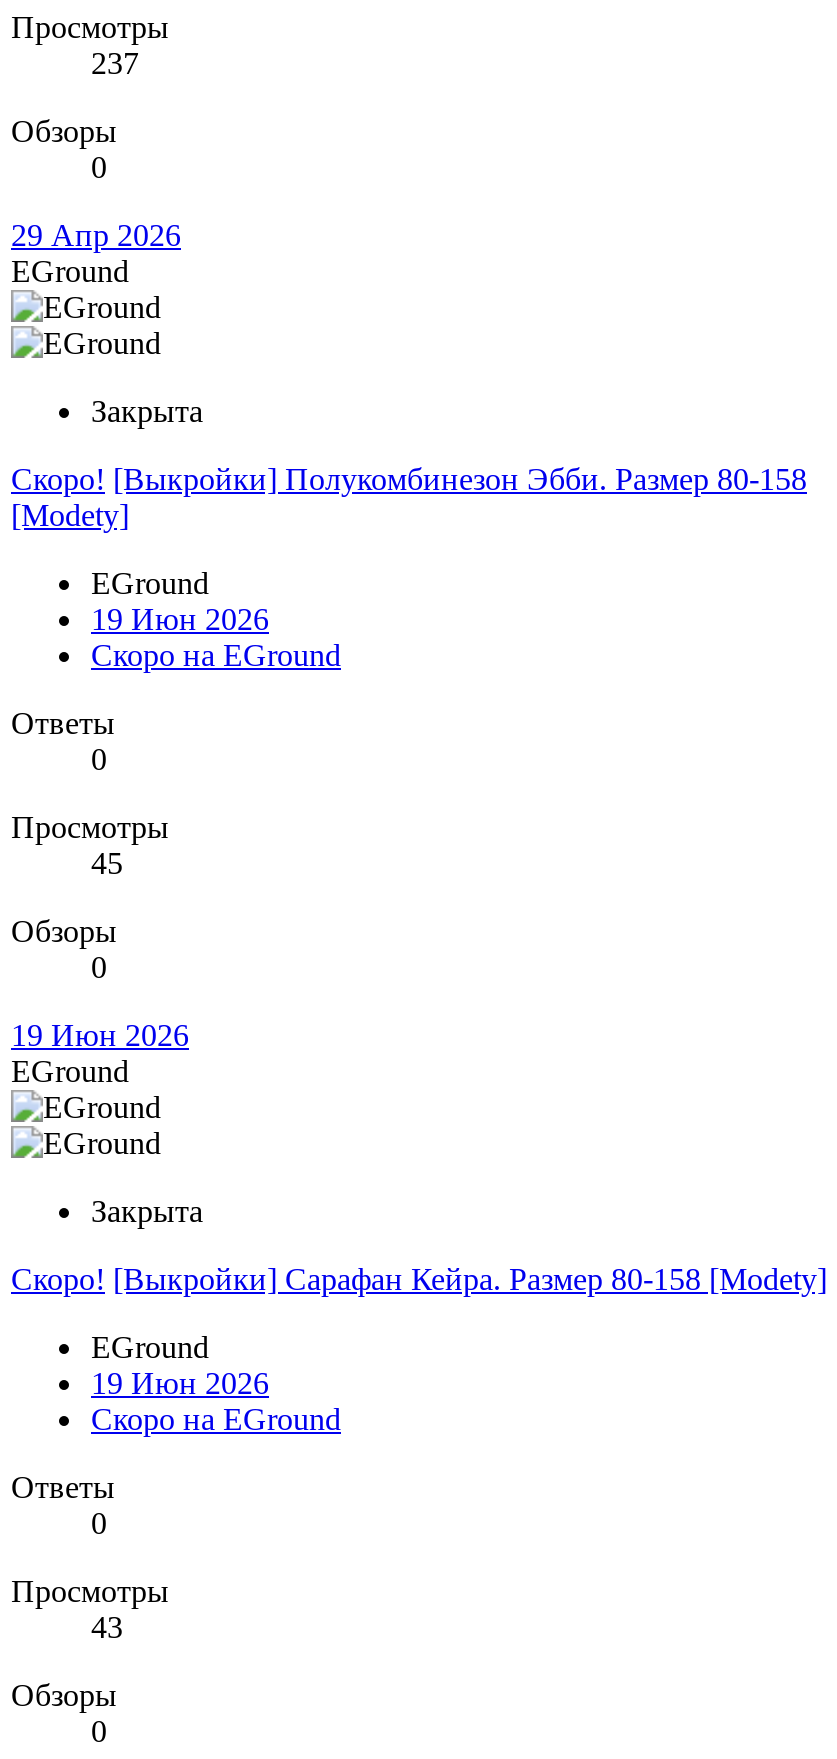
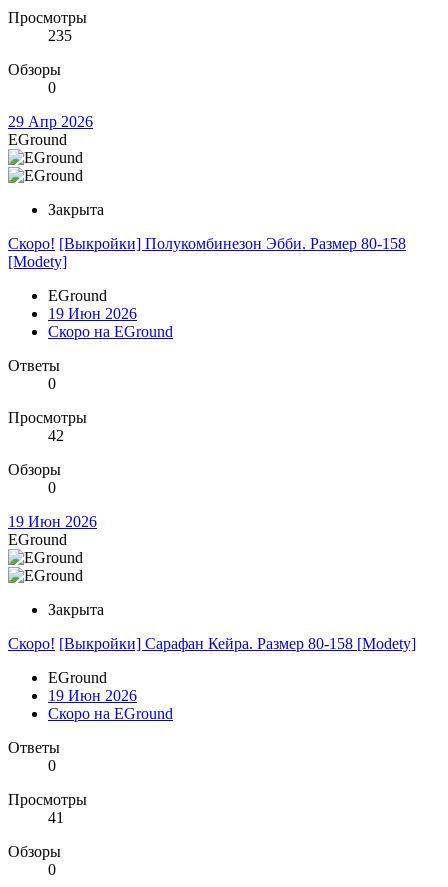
- 237
+ 235

- 45
+ 42

- 43
+ 41
